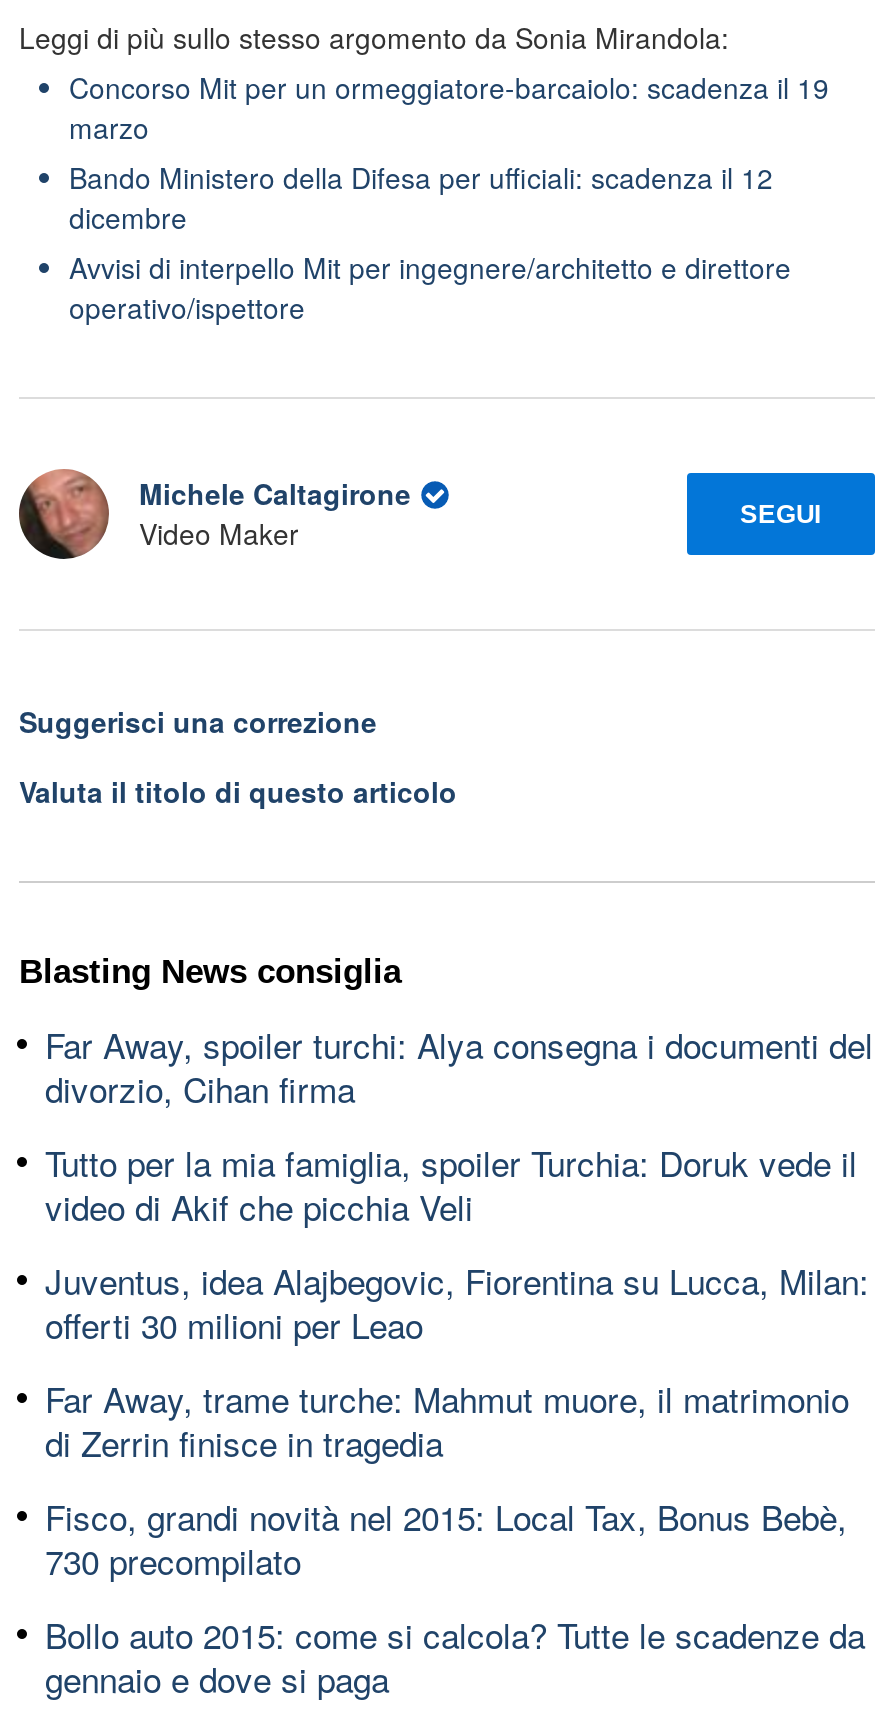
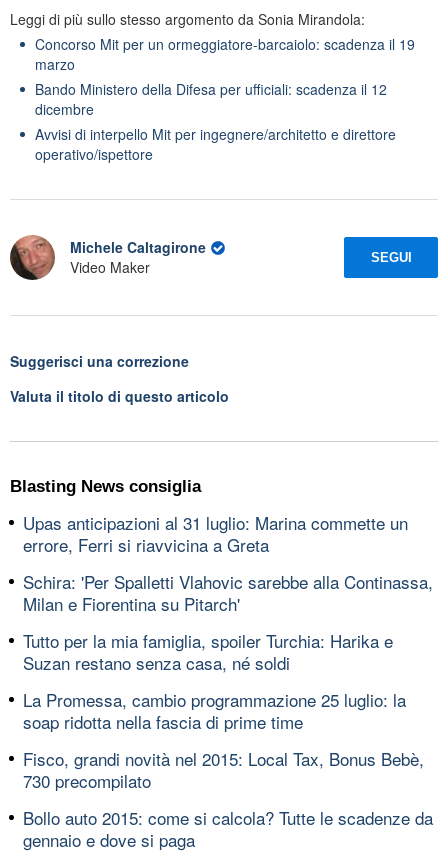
- Far Away, spoiler turchi: Alya consegna i documenti del
- divorzio, Cihan firma
+ Upas anticipazioni al 31 luglio: Marina commette un
+ errore, Ferri si riavvicina a Greta

- Tutto per la mia famiglia, spoiler Turchia: Doruk vede il
- video di Akif che picchia Veli
+ Schira: 'Per Spalletti Vlahovic sarebbe alla Continassa,
+ Milan e Fiorentina su Pitarch'

- Juventus, idea Alajbegovic, Fiorentina su Lucca, Milan:
- offerti 30 milioni per Leao
+ Tutto per la mia famiglia, spoiler Turchia: Harika e
+ Suzan restano senza casa, né soldi

- Far Away, trame turche: Mahmut muore, il matrimonio
- di Zerrin finisce in tragedia
+ La Promessa, cambio programmazione 25 luglio: la
+ soap ridotta nella fascia di prime time
